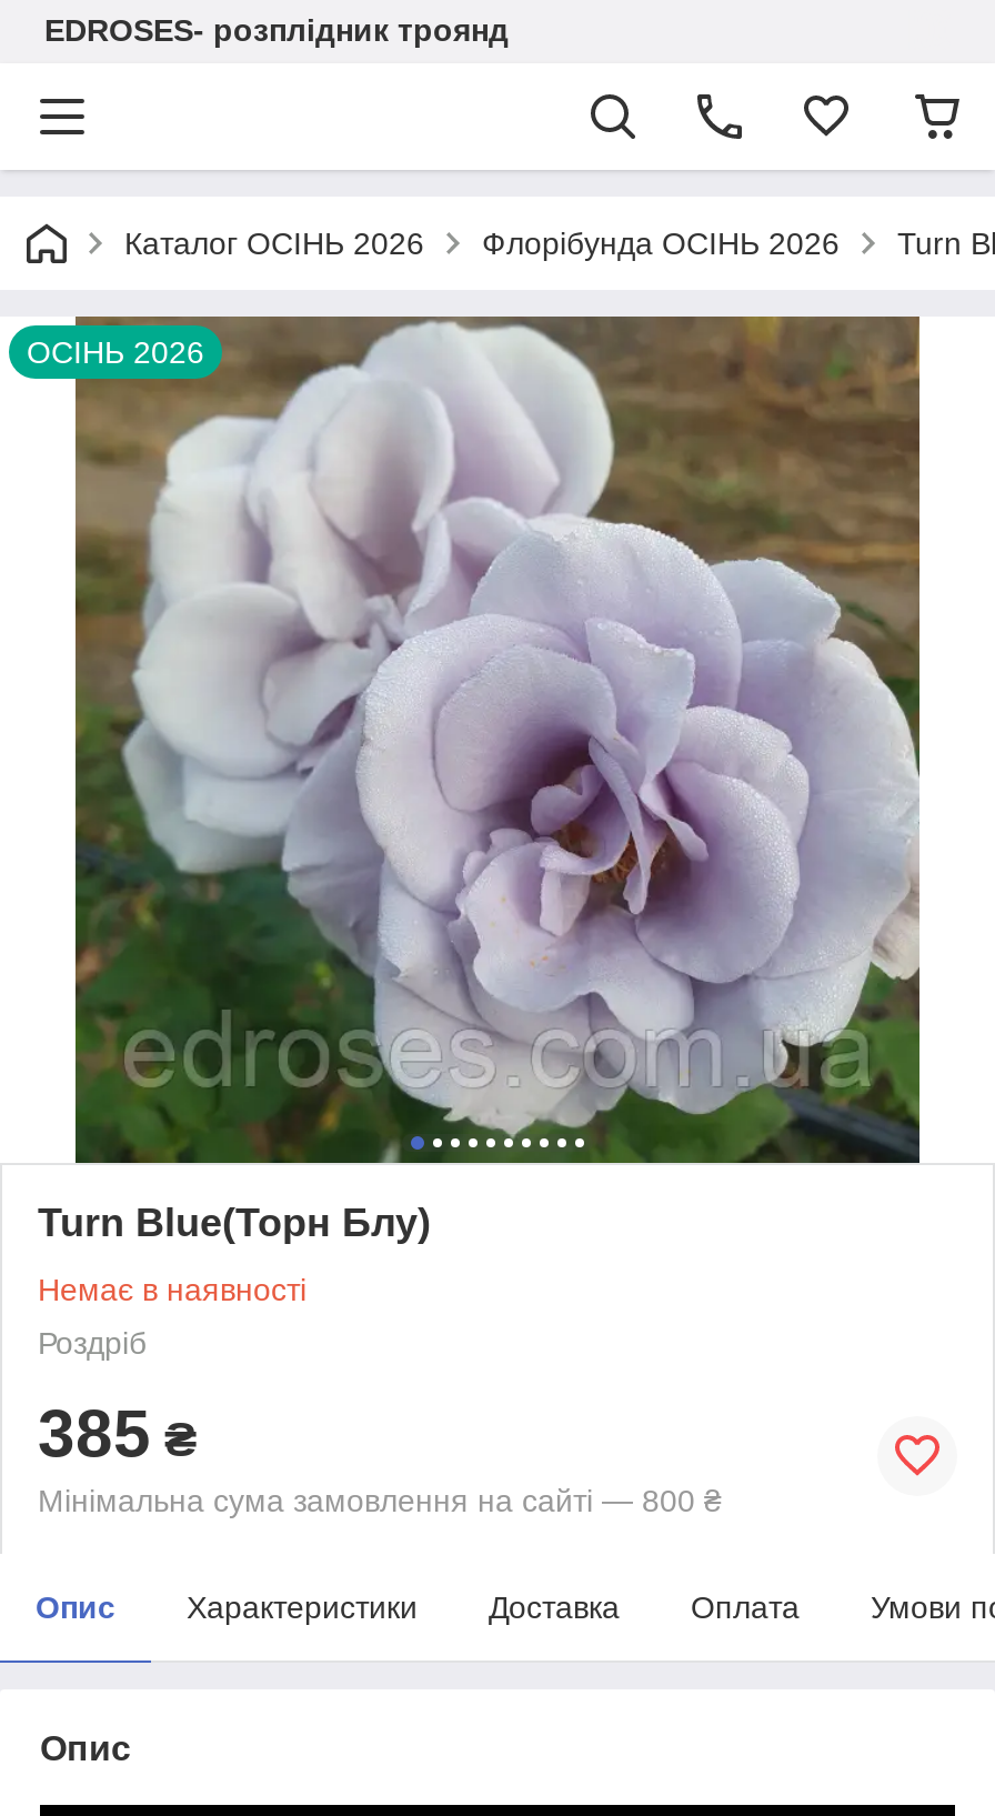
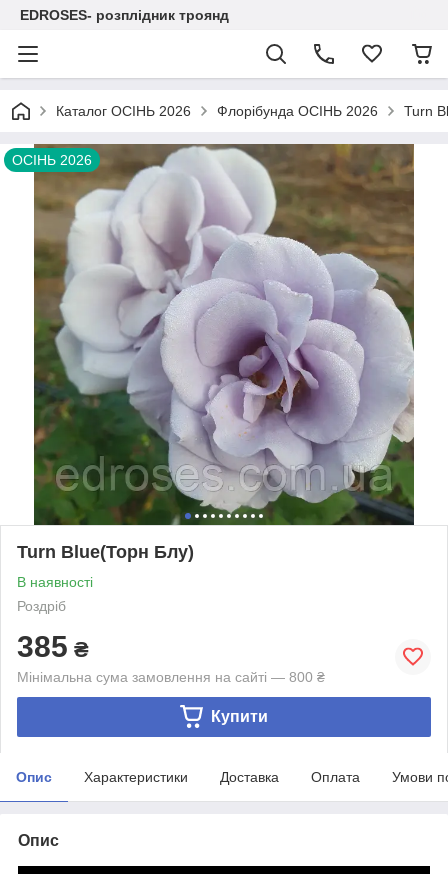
- Немає в наявності
+ В наявності

+ Купити
